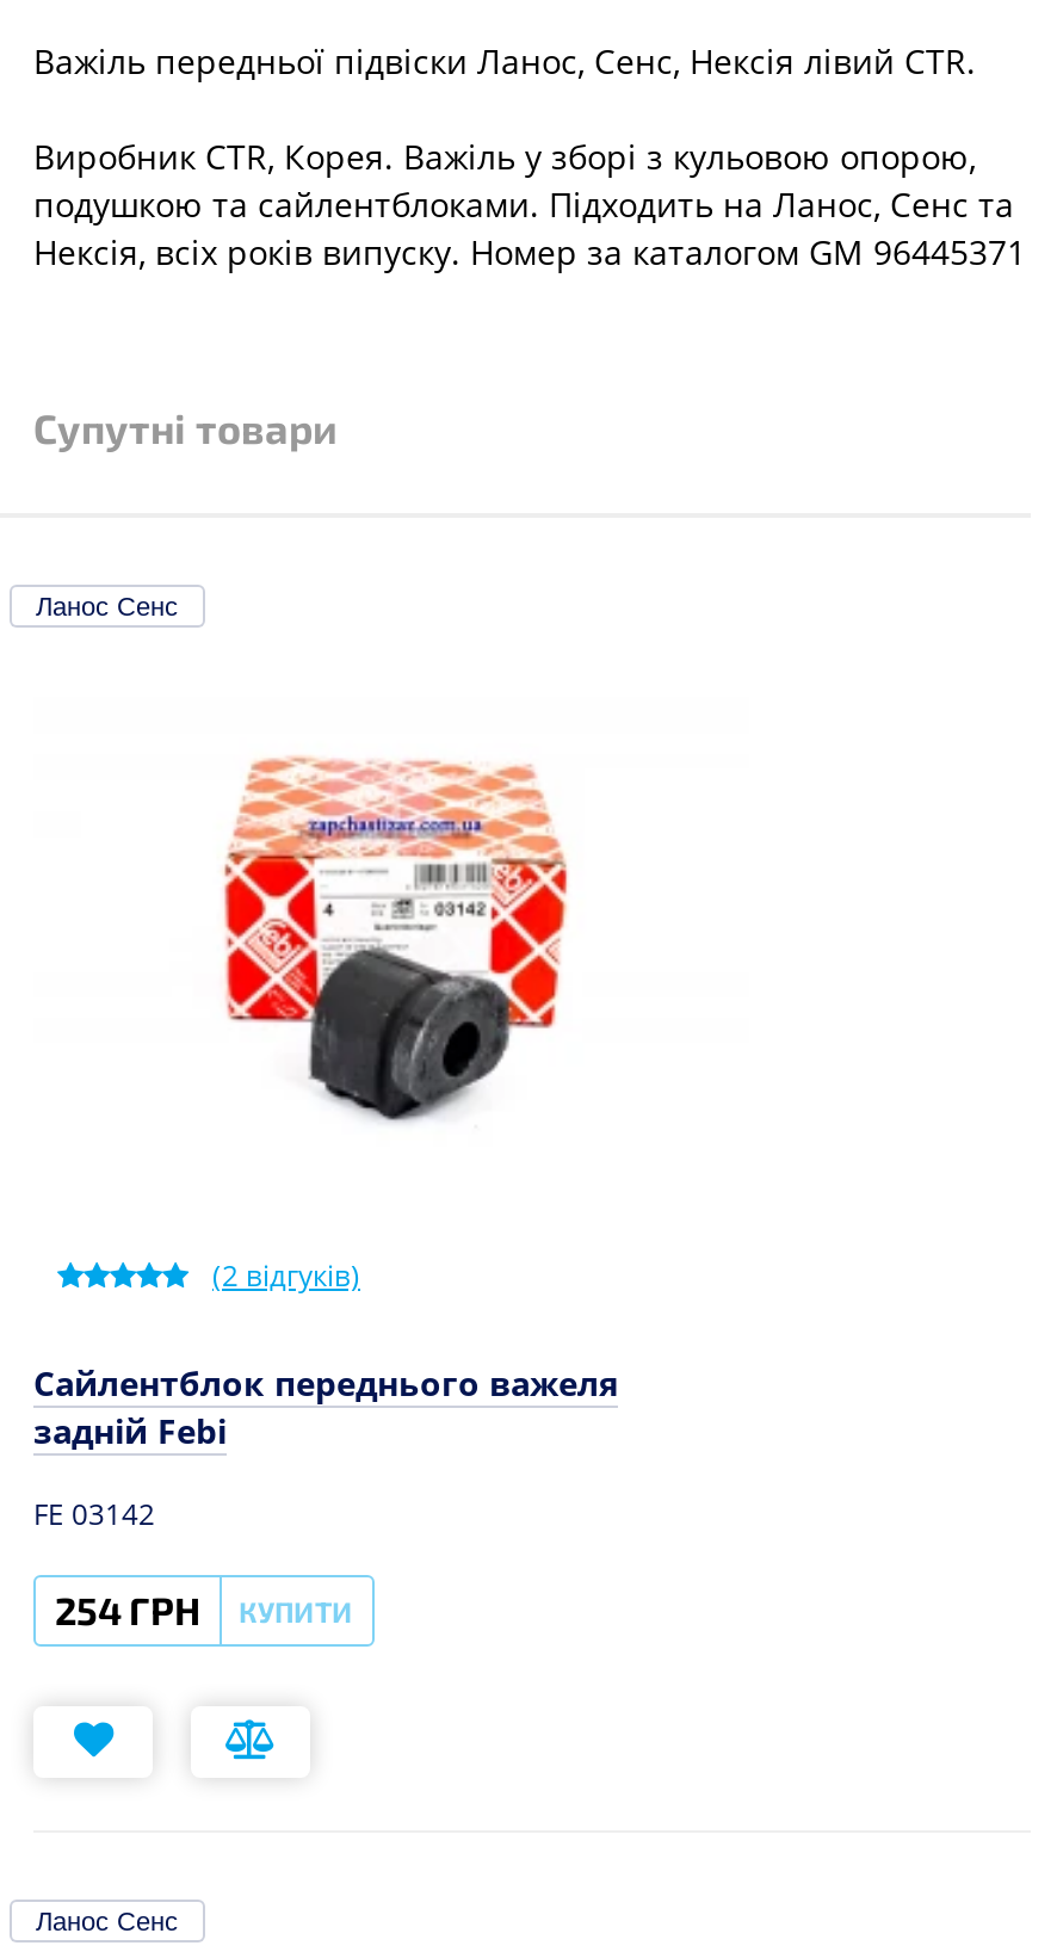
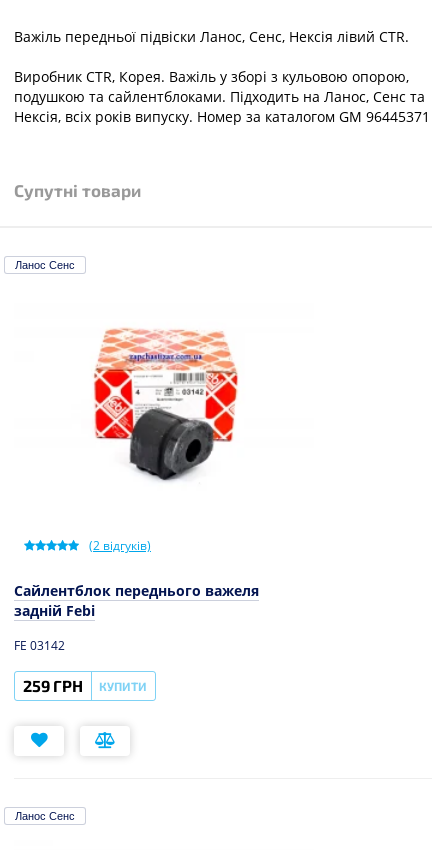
- 254 ГРН КУПИТИ
+ 259 ГРН КУПИТИ
